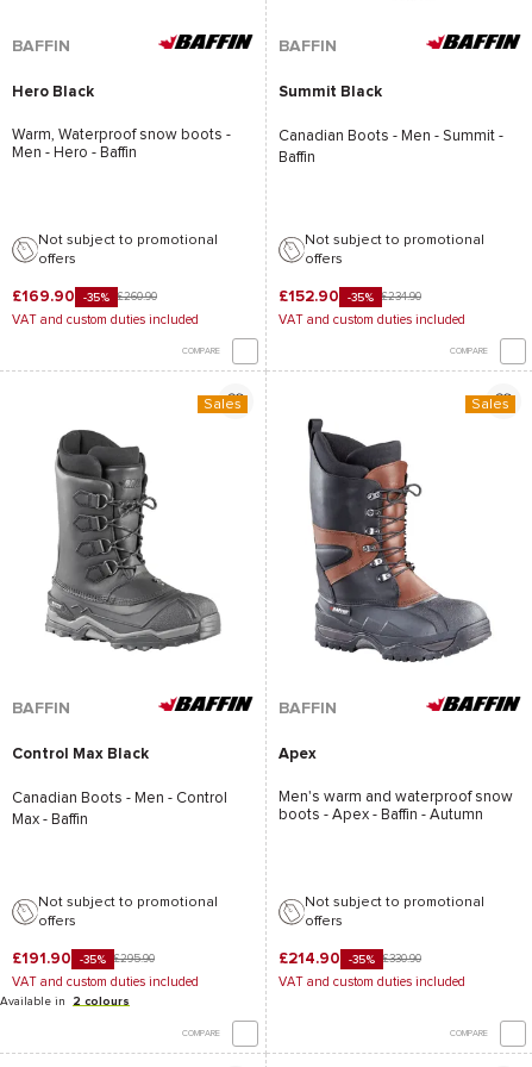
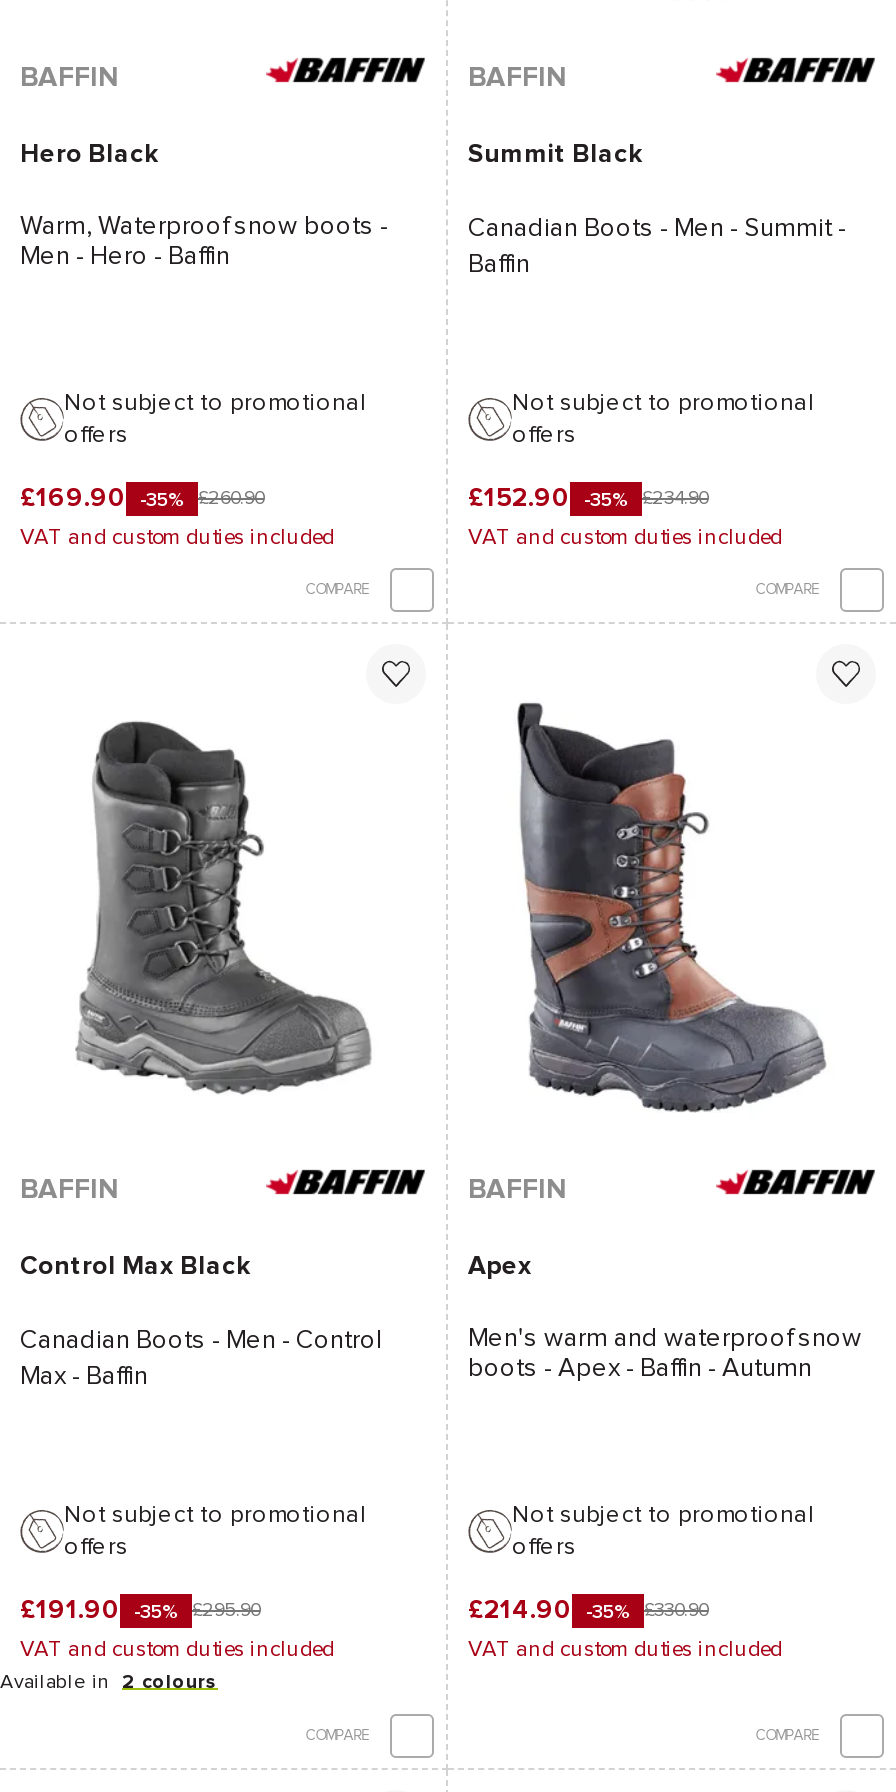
- Sales

- Sales
